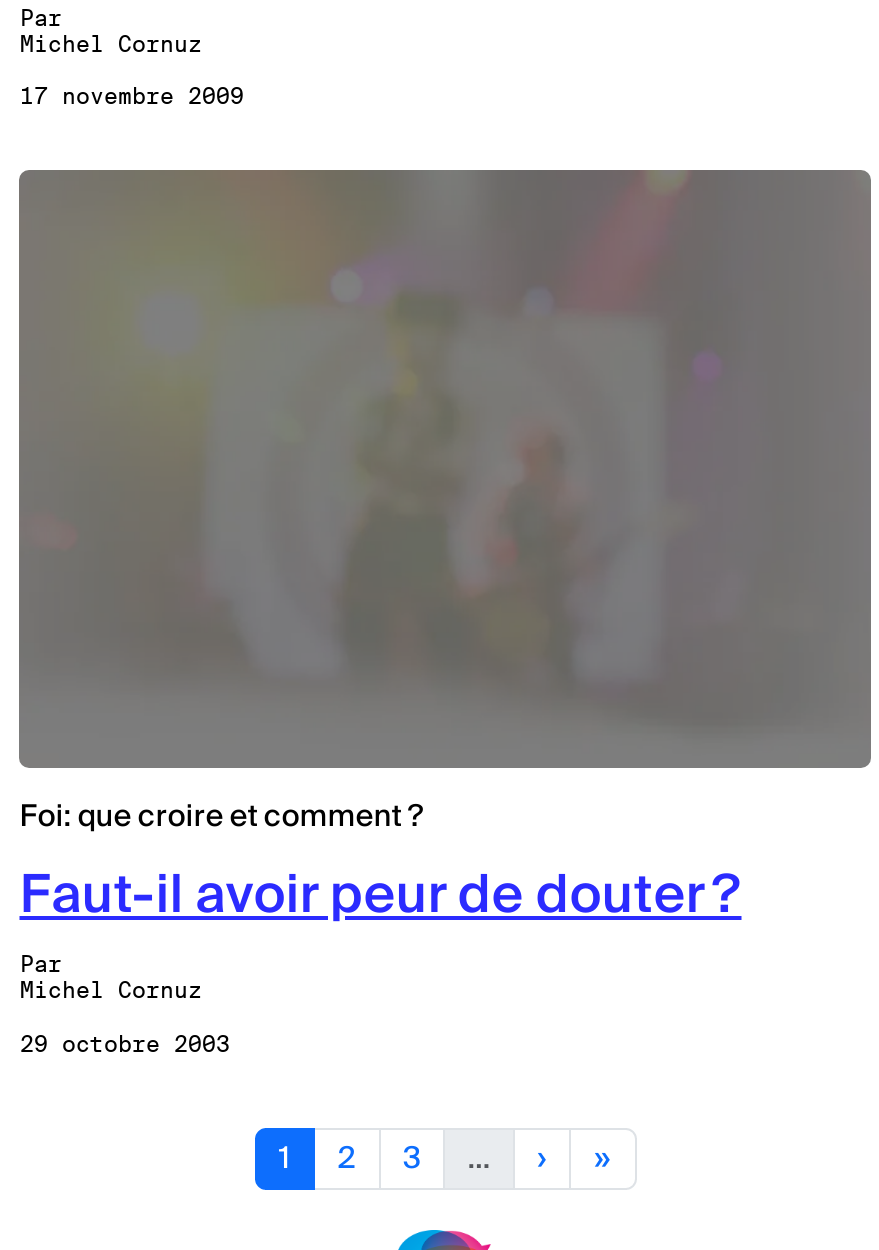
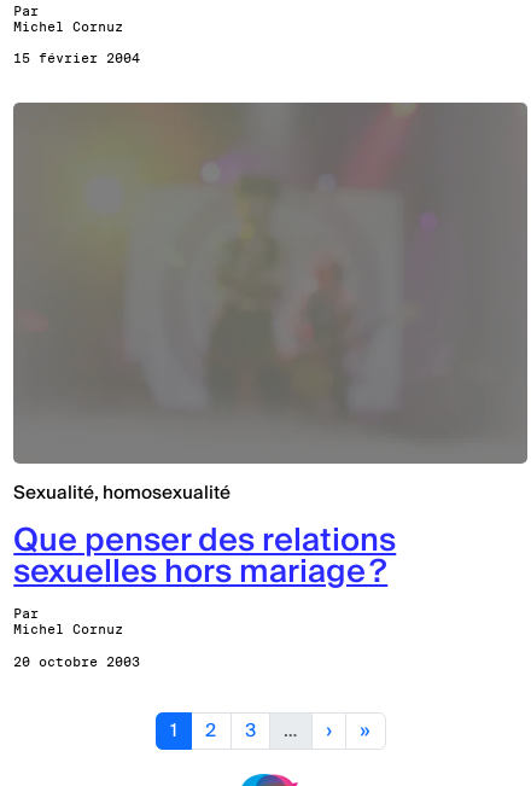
- 17 novembre 2009
+ 15 février 2004

- Foi: que croire et comment ?
- Faut-il avoir peur de douter ?
+ Sexualité, homosexualité
+ Que penser des relations
+ sexuelles hors mariage ?

- 29 octobre 2003
+ 20 octobre 2003
